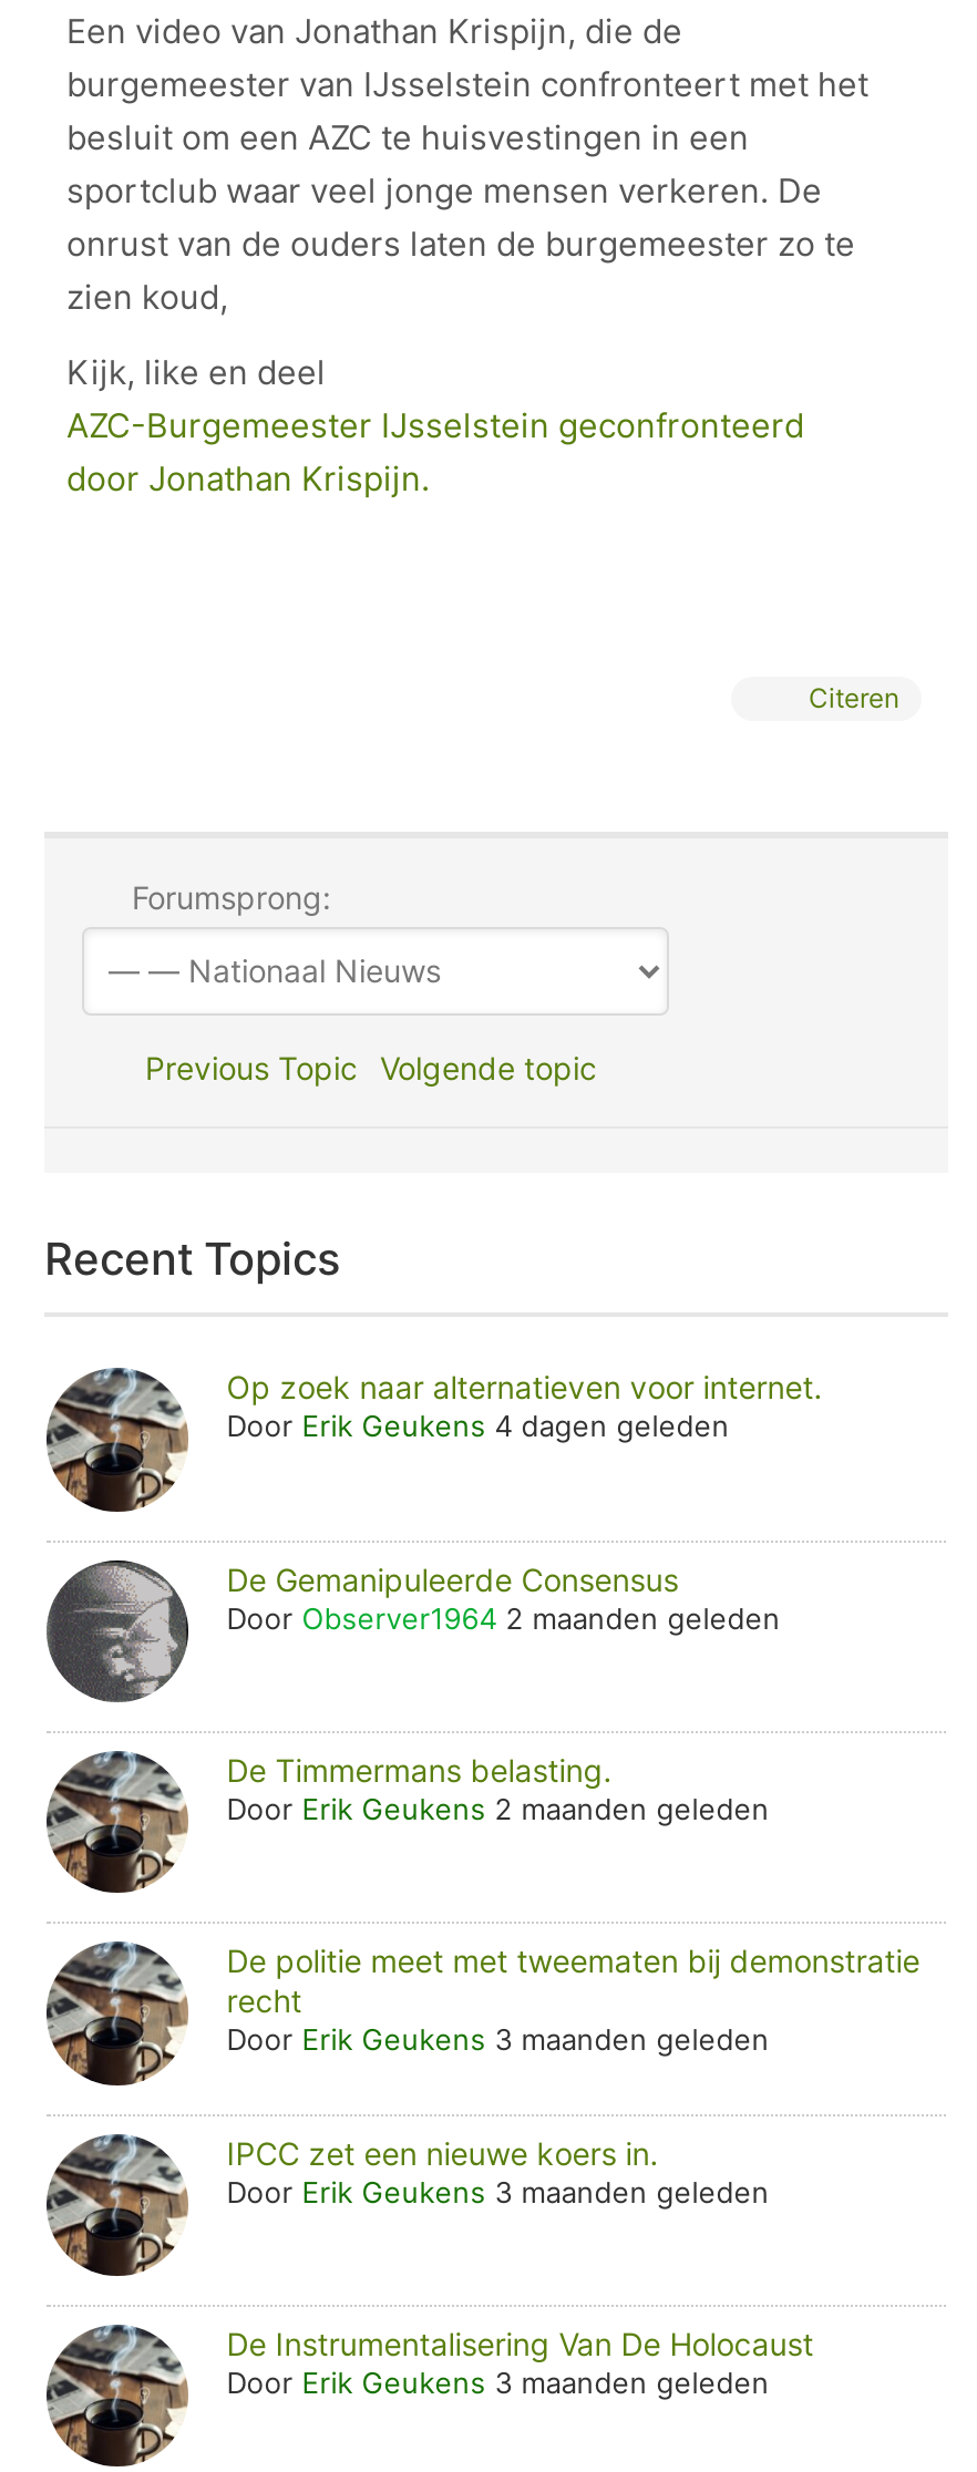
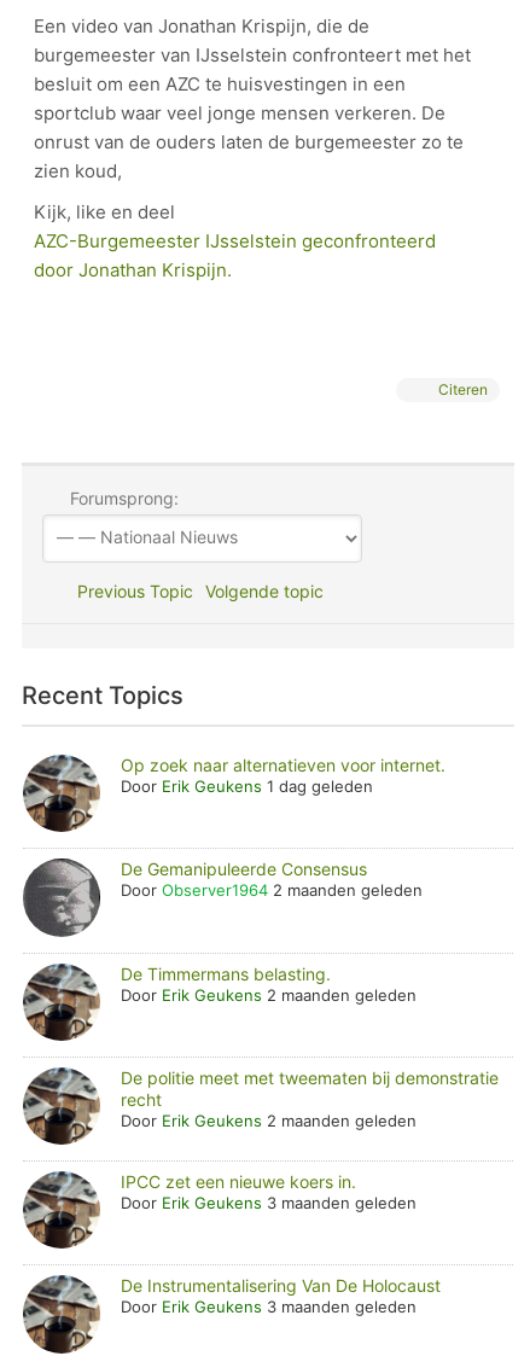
- Door Erik Geukens 4 dagen geleden
+ Door Erik Geukens 1 dag geleden

- Door Erik Geukens 3 maanden geleden
+ Door Erik Geukens 2 maanden geleden
